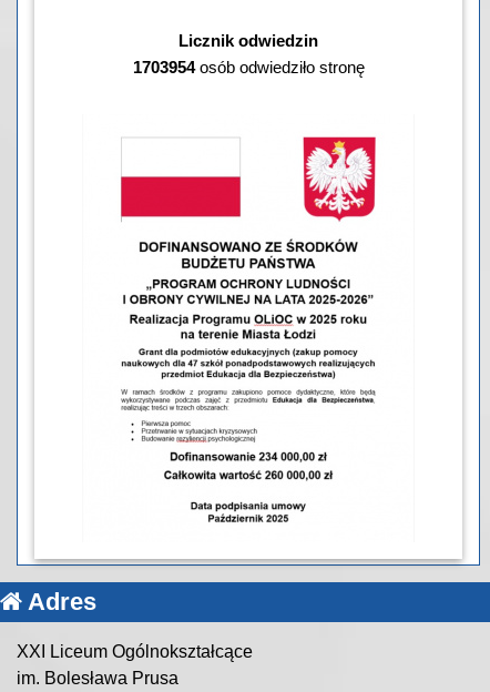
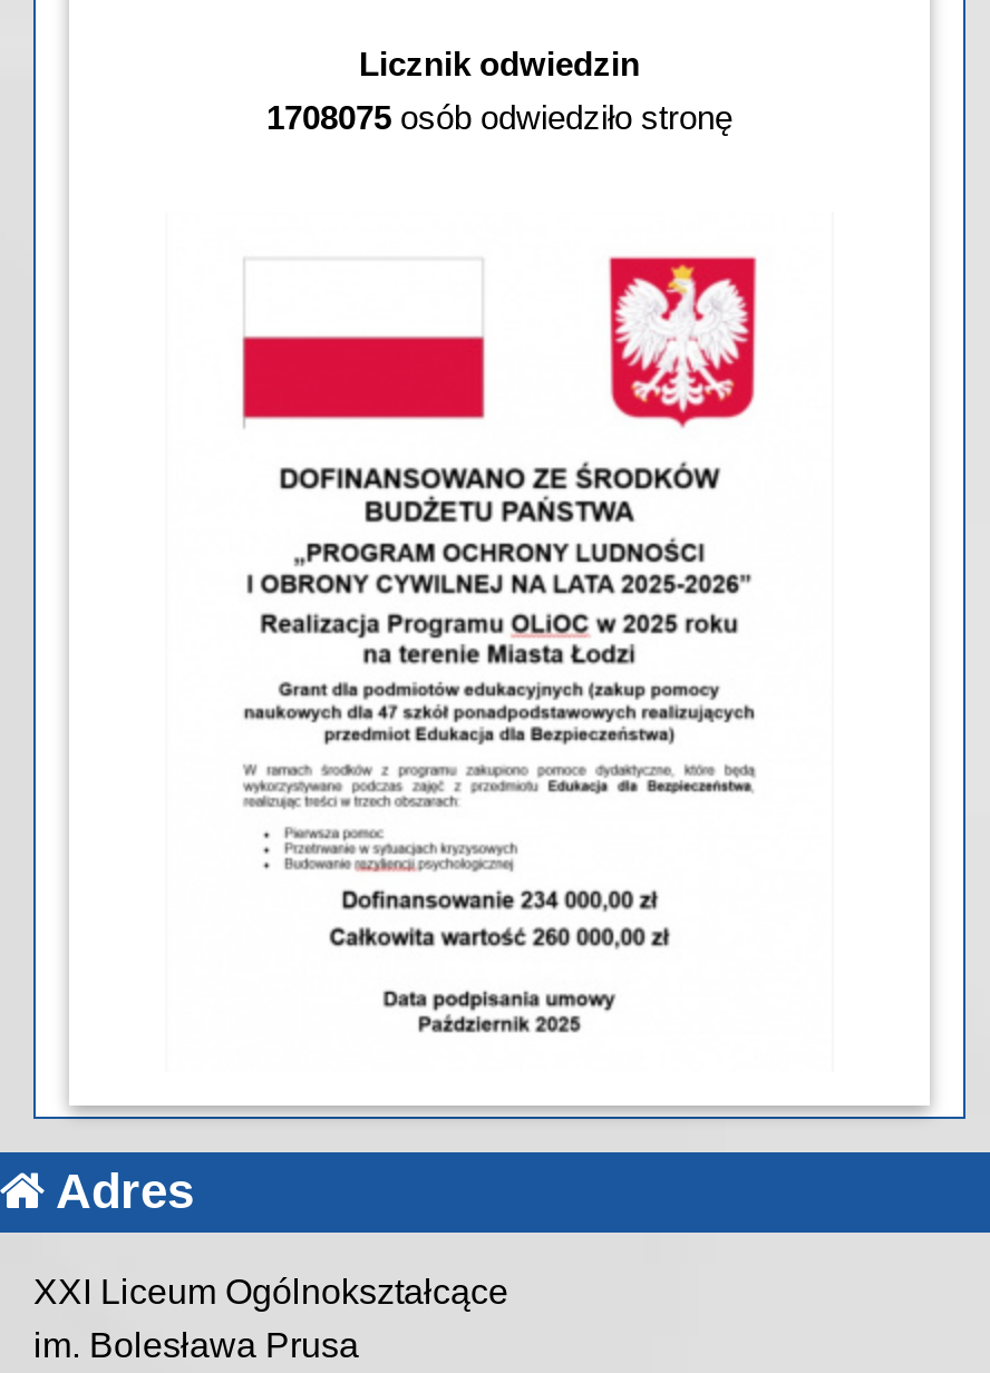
- 1703954 osób odwiedziło stronę
+ 1708075 osób odwiedziło stronę
